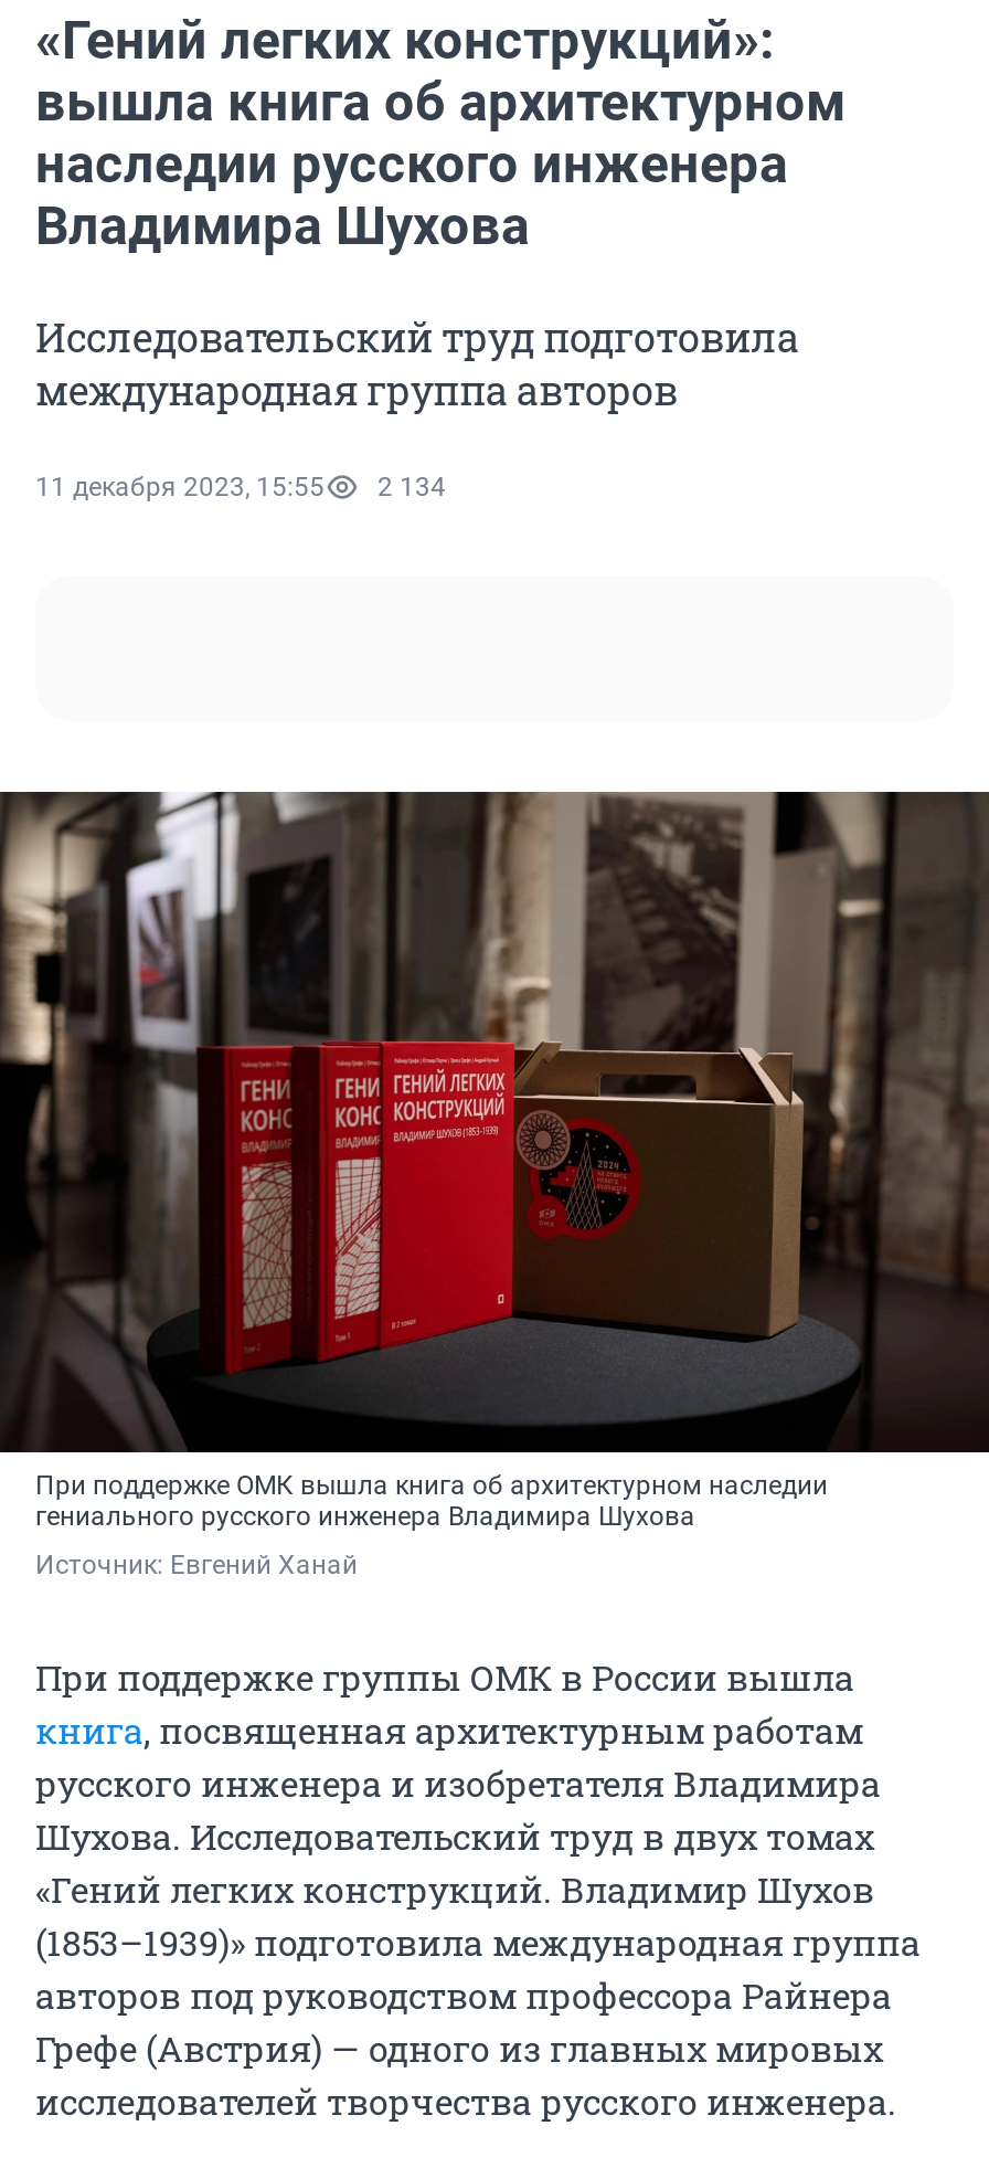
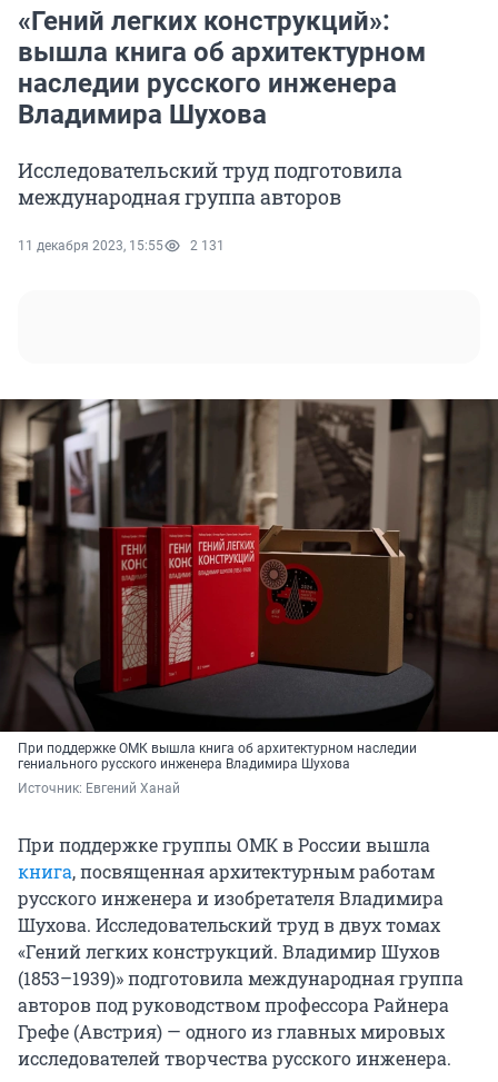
- 11 декабря 2023, 15:55 2 134
+ 11 декабря 2023, 15:55 2 131
